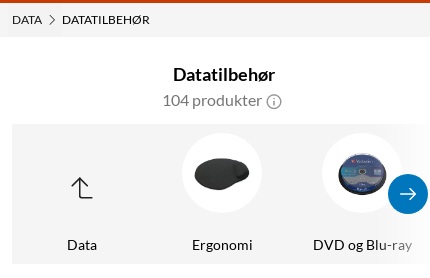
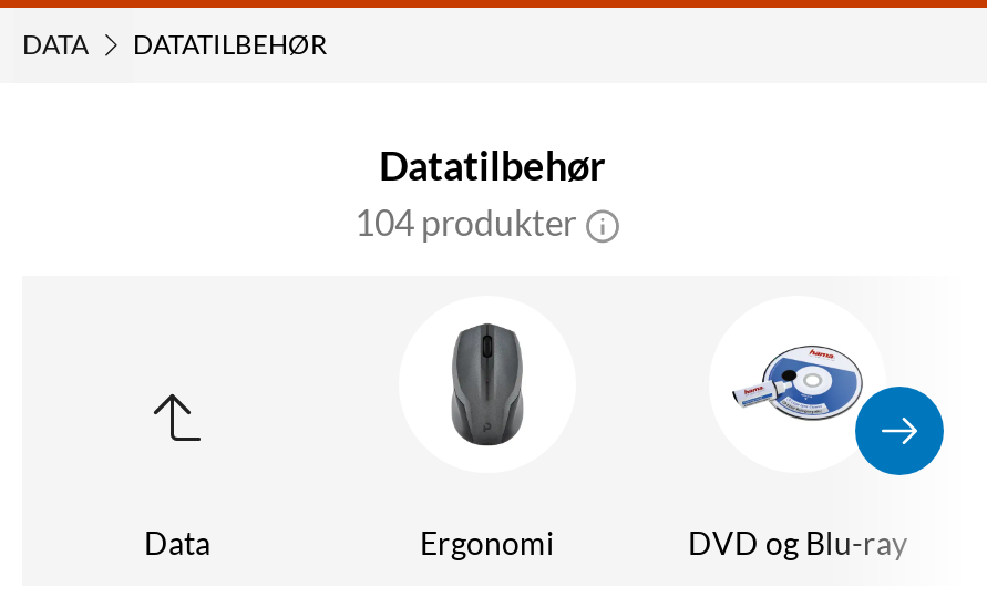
- [image]
+ [image]

- [image]
+ [image]
